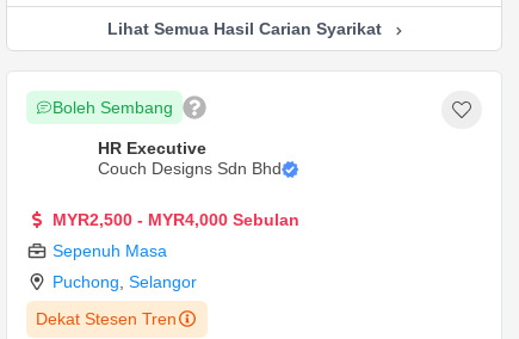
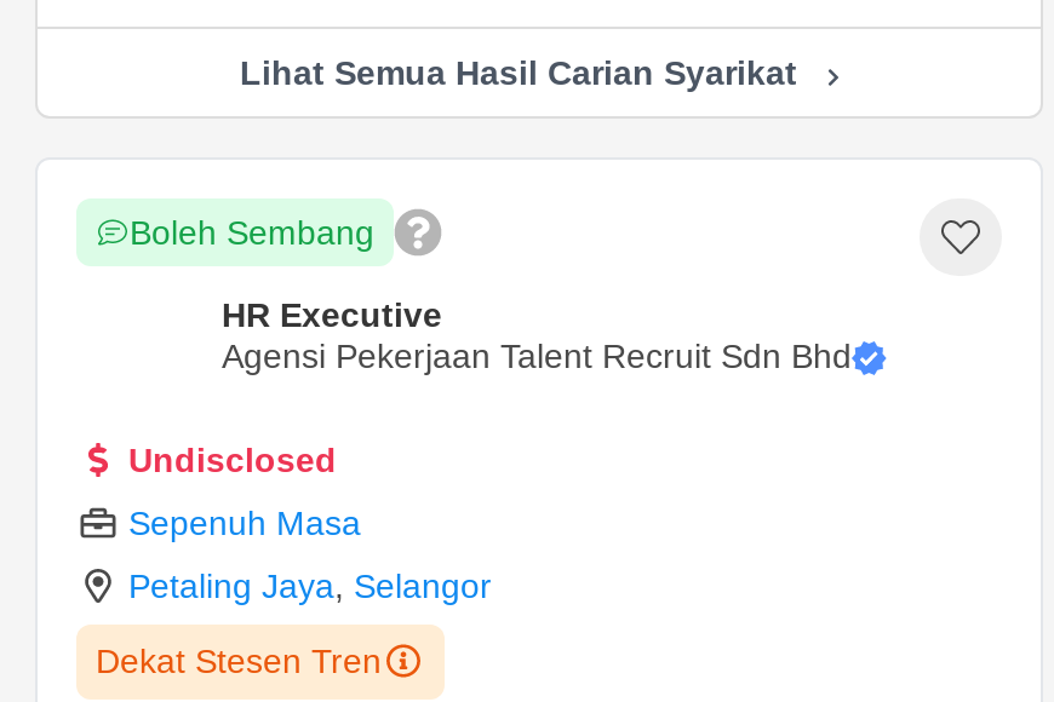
- Couch Designs Sdn Bhd
+ Agensi Pekerjaan Talent Recruit Sdn Bhd

- MYR2,500 - MYR4,000 Sebulan
+ Undisclosed

- Puchong, Selangor
+ Petaling Jaya, Selangor
